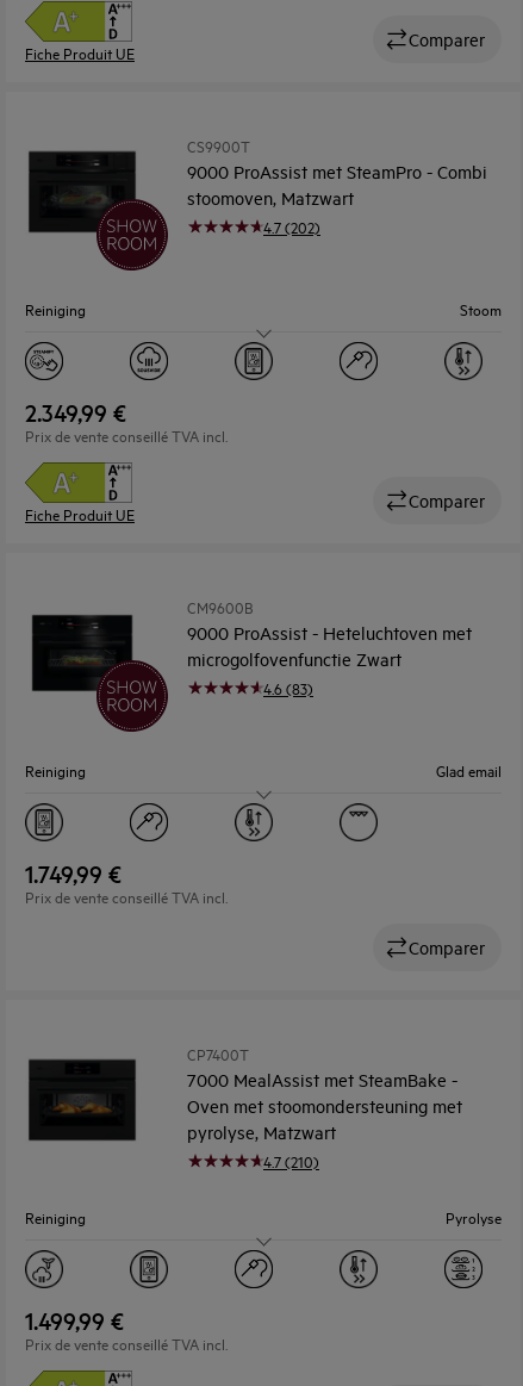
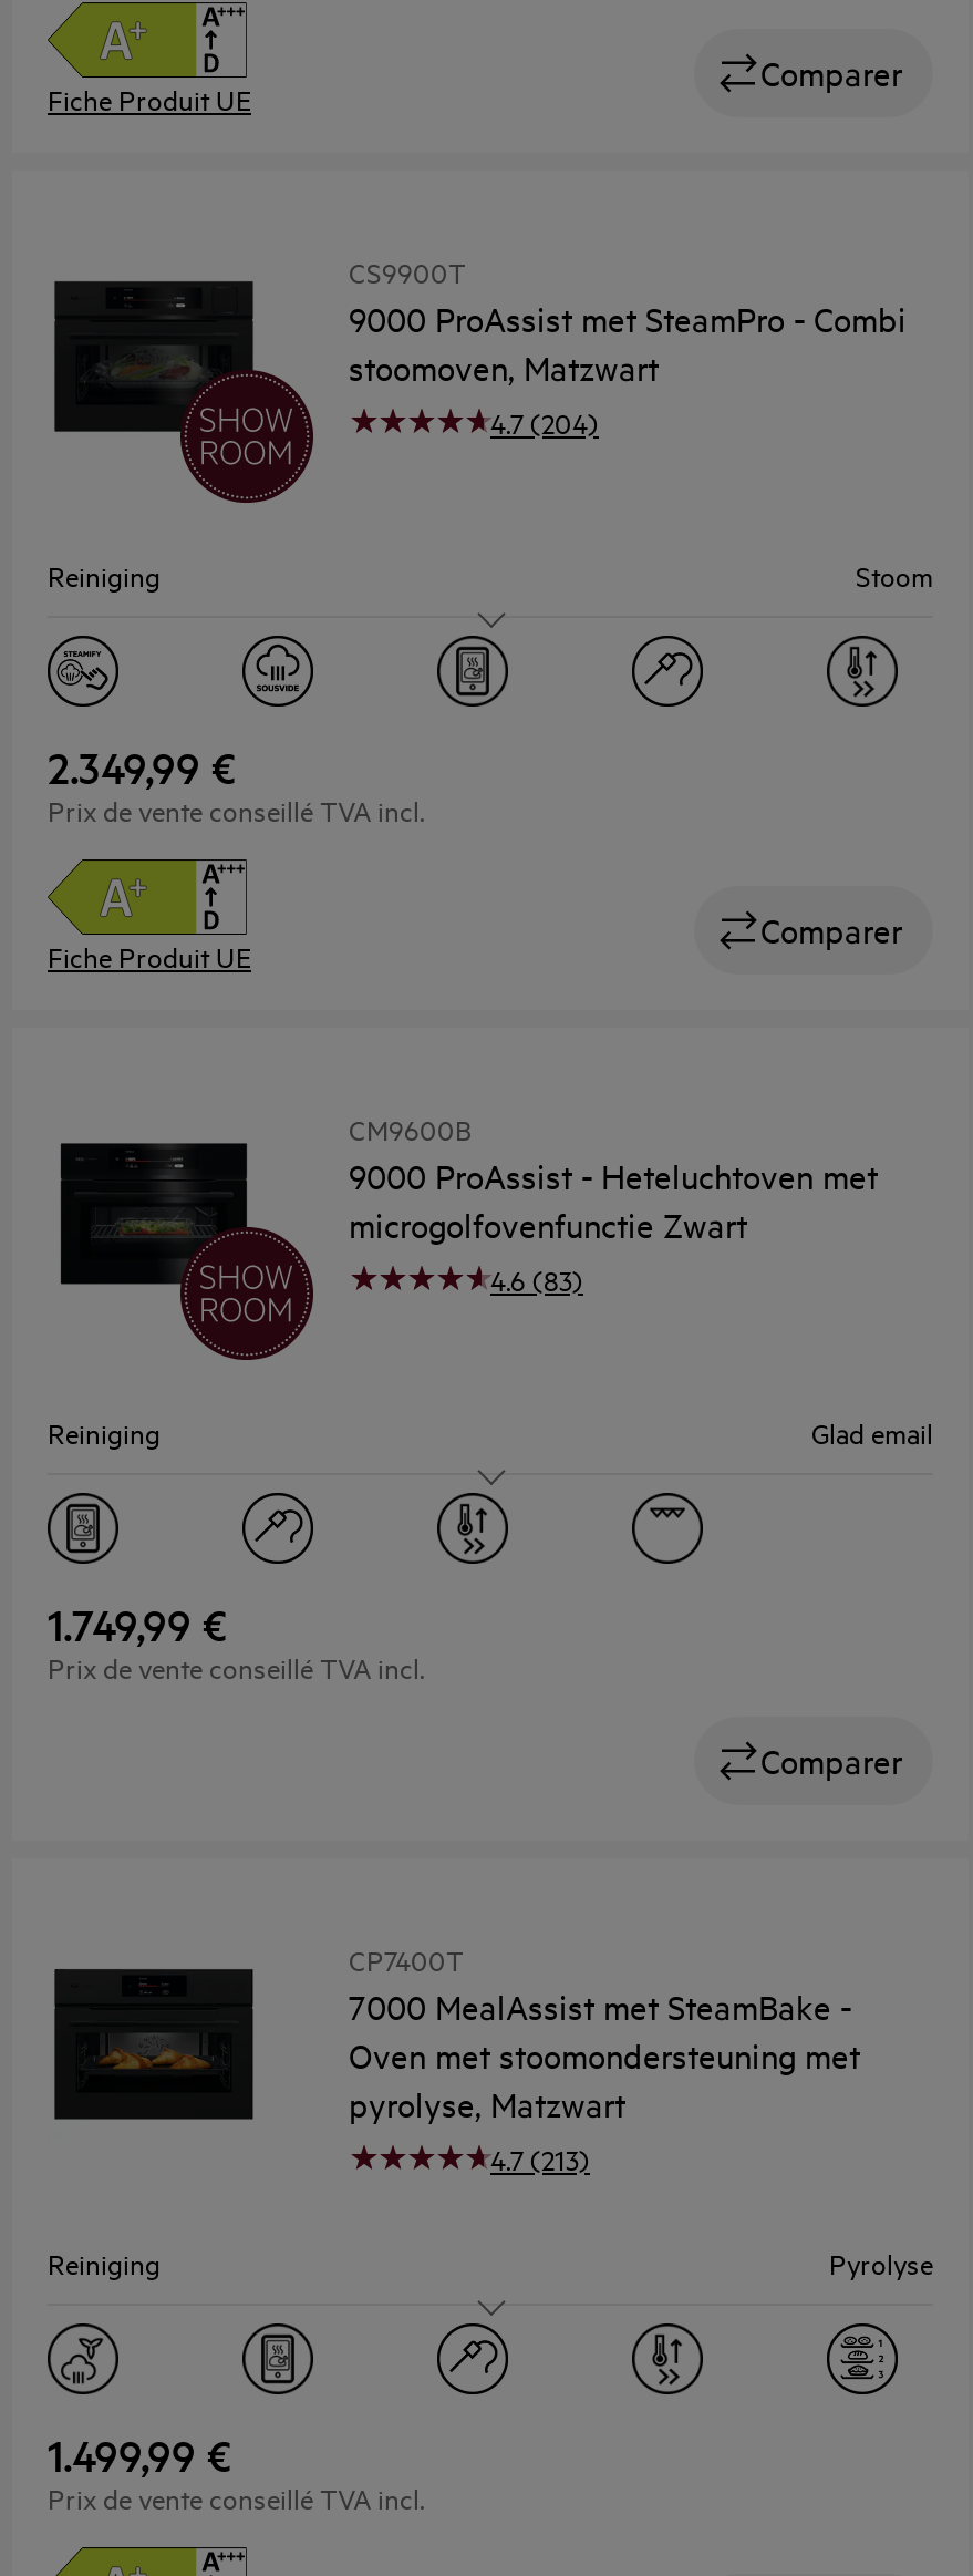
- 4.7 (202)
+ 4.7 (204)

- 4.7 (210)
+ 4.7 (213)
